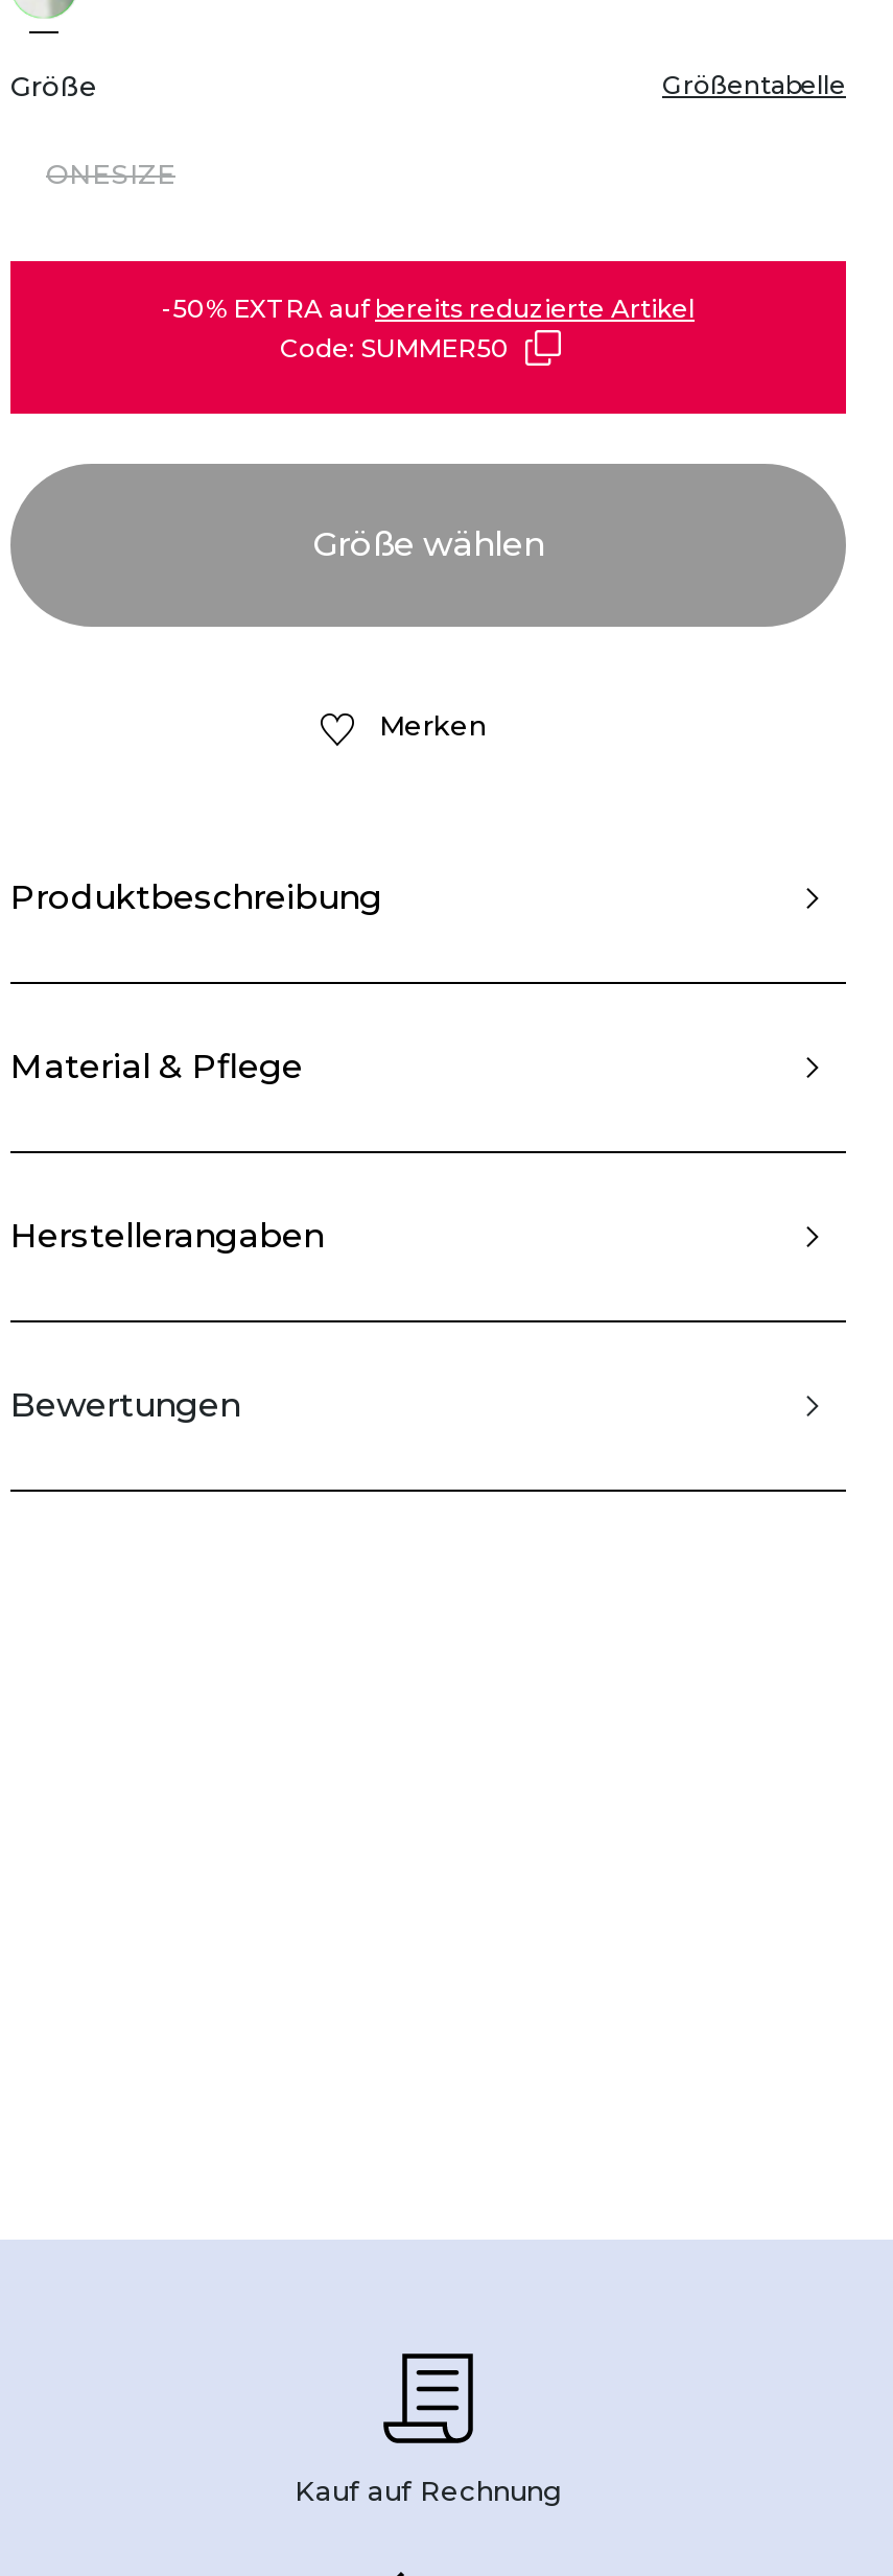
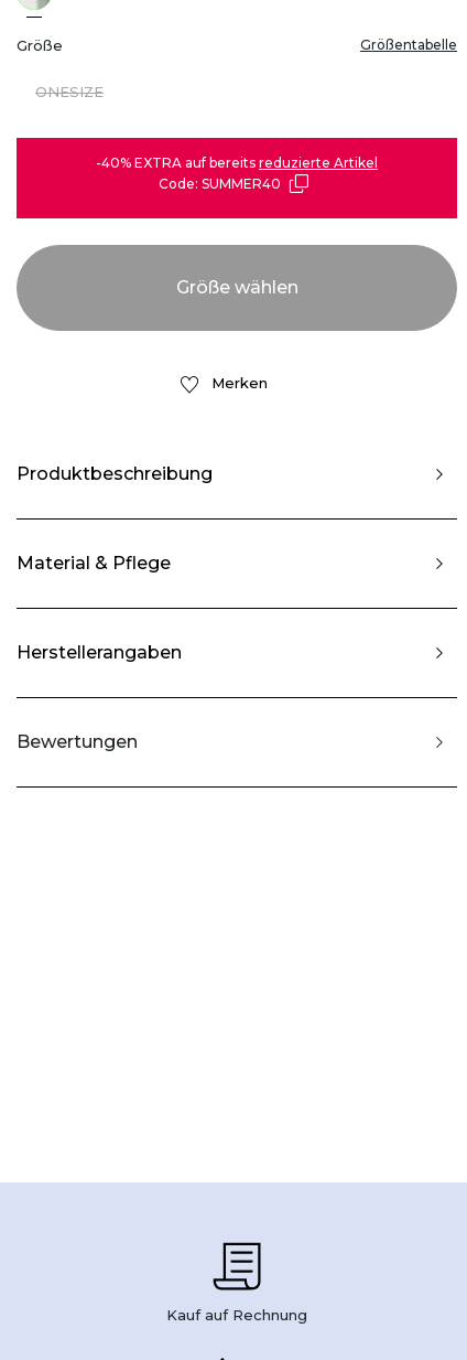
- -50% EXTRA auf bereits reduzierte Artikel
+ -40% EXTRA auf bereits reduzierte Artikel

- Code: SUMMER50
+ Code: SUMMER40
